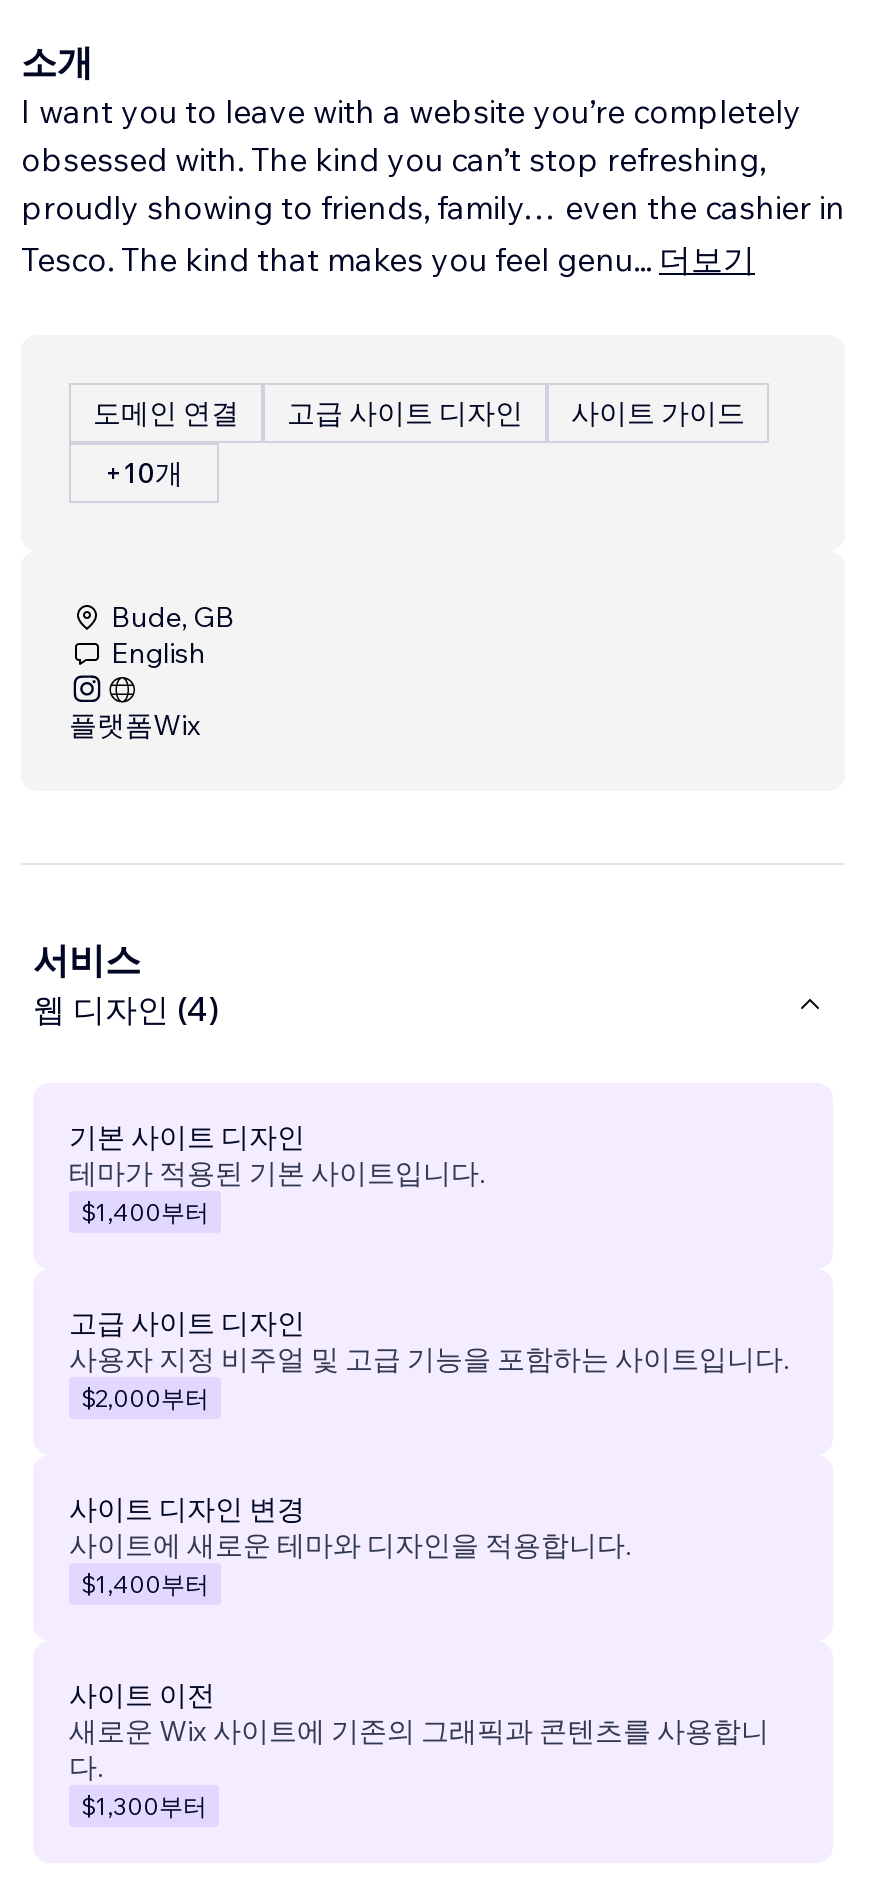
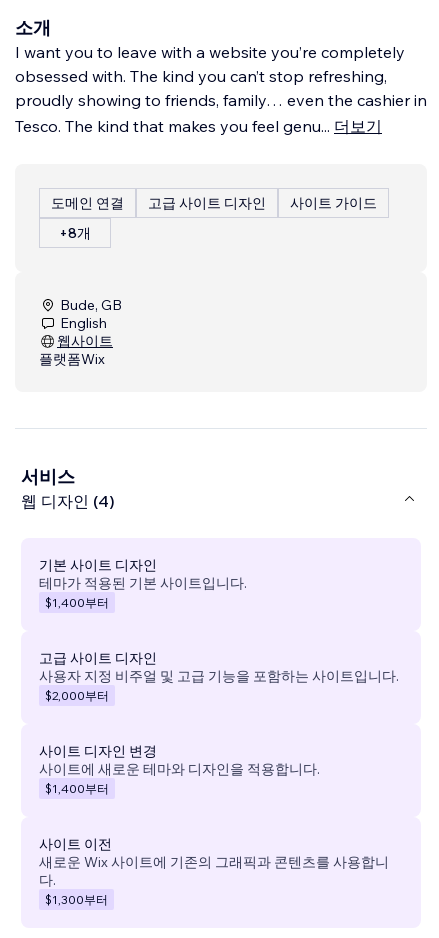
- +10개
+ +8개

+ 웹사이트
